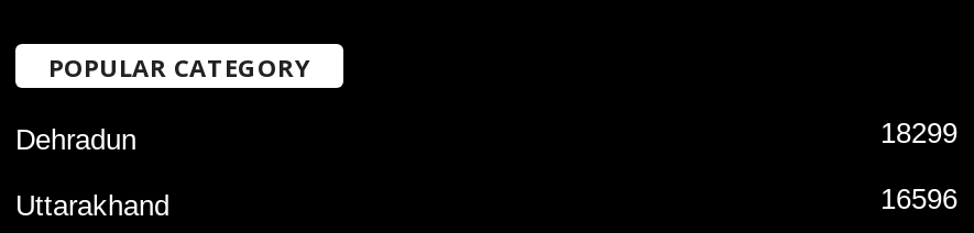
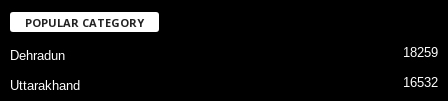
- 18299
+ 18259

- 16596
+ 16532
